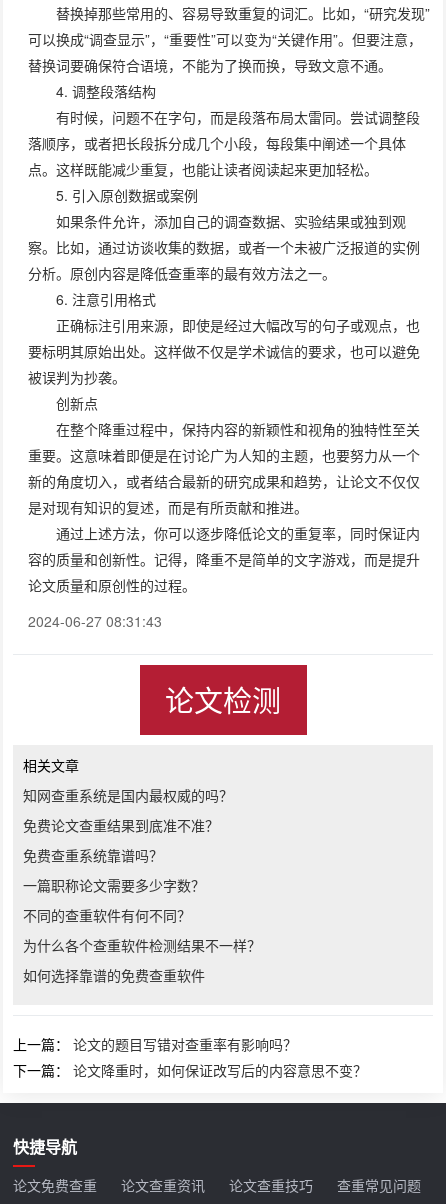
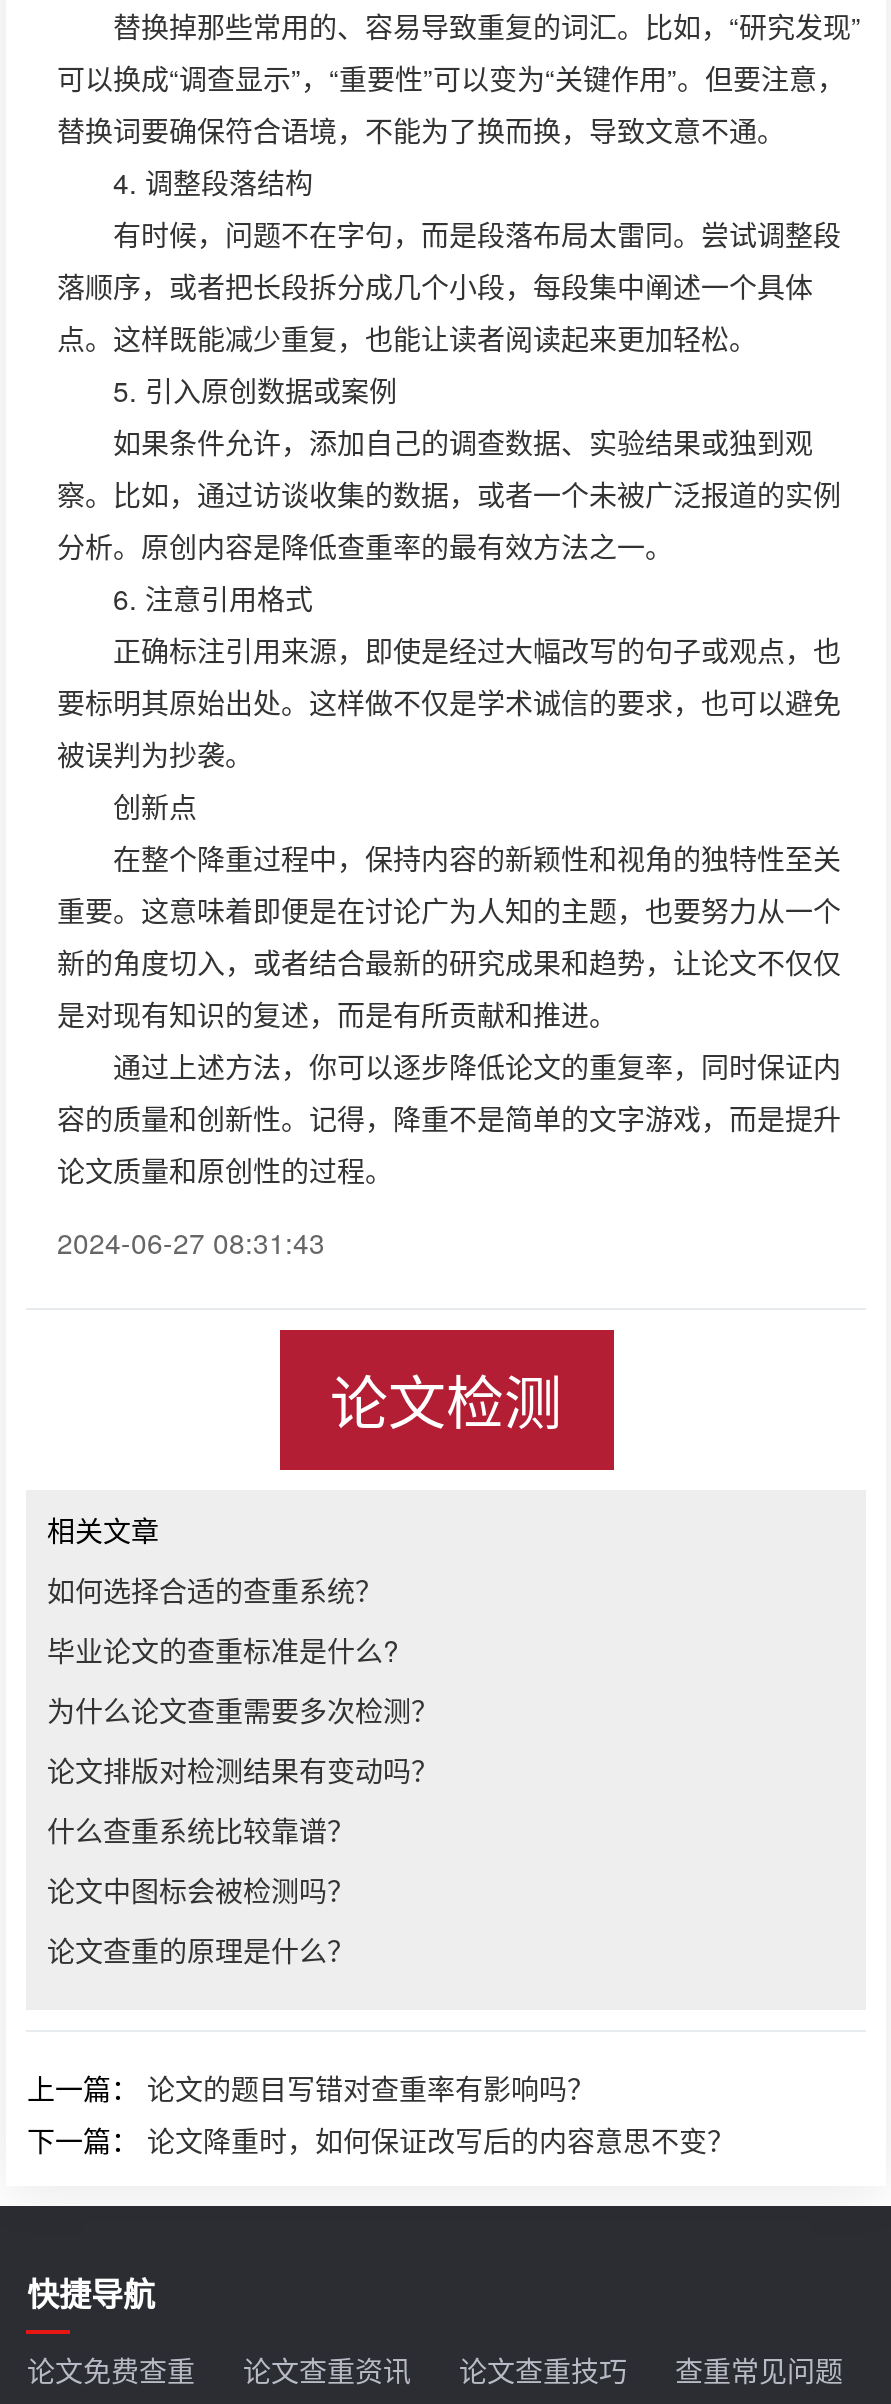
- 知网查重系统是国内最权威的吗？
+ 如何选择合适的查重系统？

- 免费论文查重结果到底准不准？
+ 毕业论文的查重标准是什么?

- 免费查重系统靠谱吗？
+ 为什么论文查重需要多次检测？

- 一篇职称论文需要多少字数？
+ 论文排版对检测结果有变动吗？

- 不同的查重软件有何不同？
+ 什么查重系统比较靠谱？

- 为什么各个查重软件检测结果不一样？
+ 论文中图标会被检测吗？

- 如何选择靠谱的免费查重软件
+ 论文查重的原理是什么？
